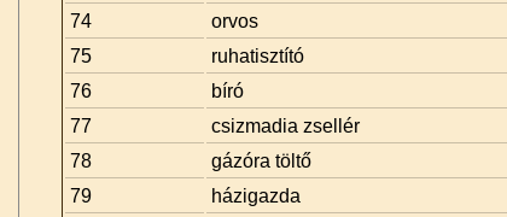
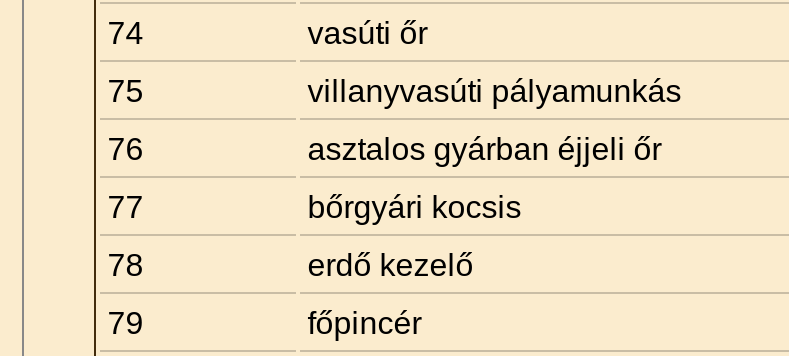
- orvos
+ vasúti őr

- ruhatisztító
+ villanyvasúti pályamunkás

- bíró
+ asztalos gyárban éjjeli őr

- csizmadia zsellér
+ bőrgyári kocsis

- gázóra töltő
+ erdő kezelő

- házigazda
+ főpincér
